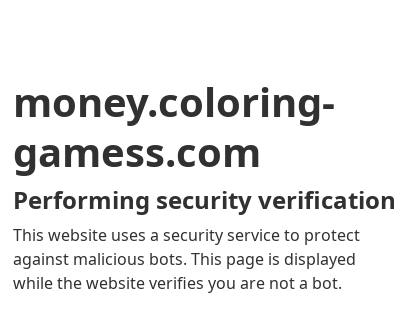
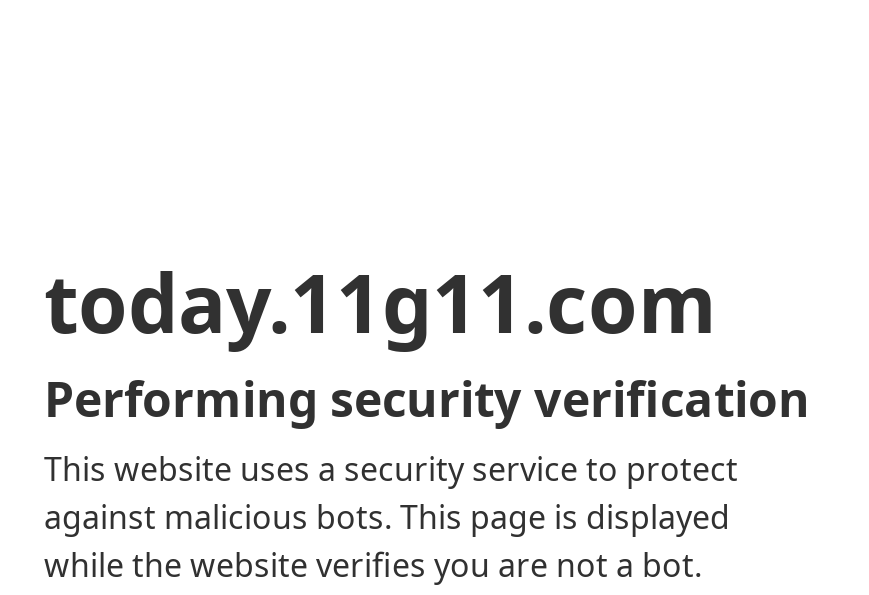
- money.coloring-
- gamess.com
+ today.11g11.com
